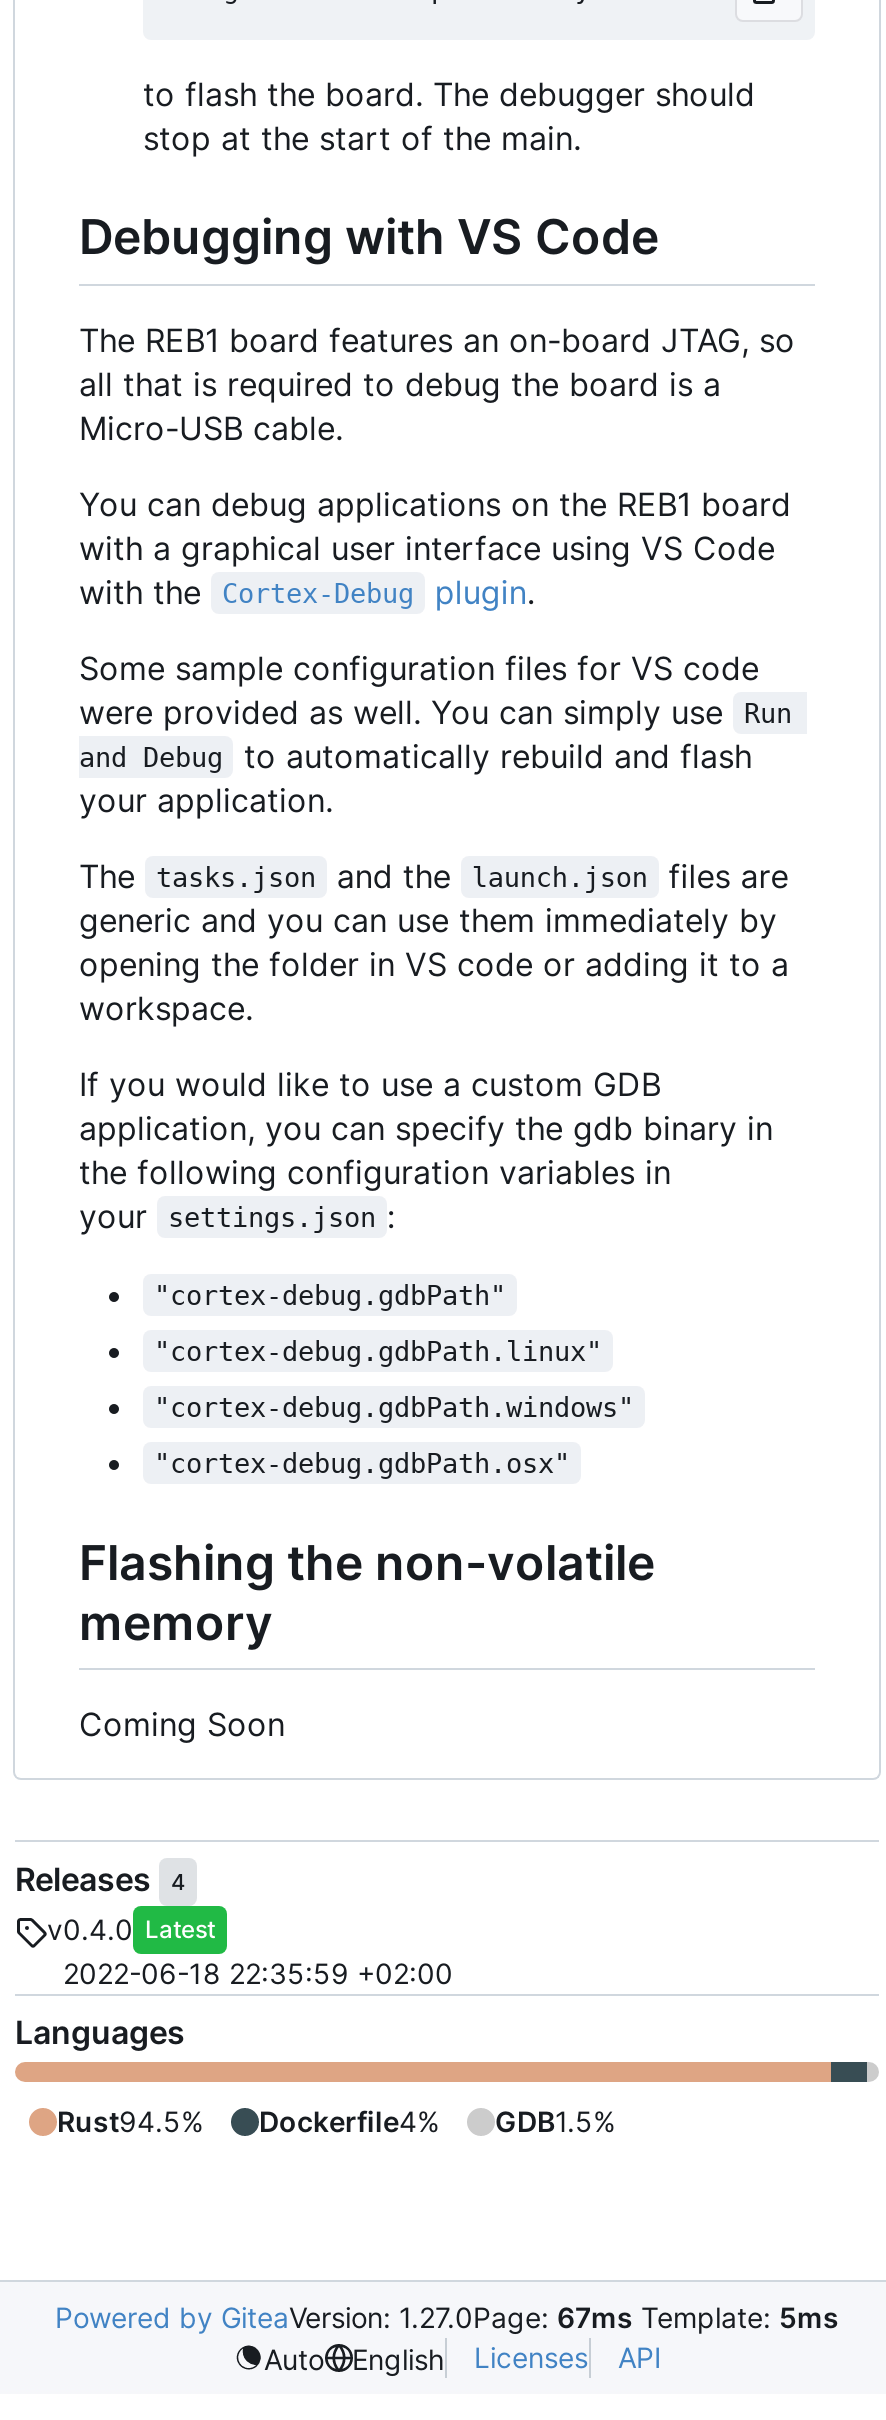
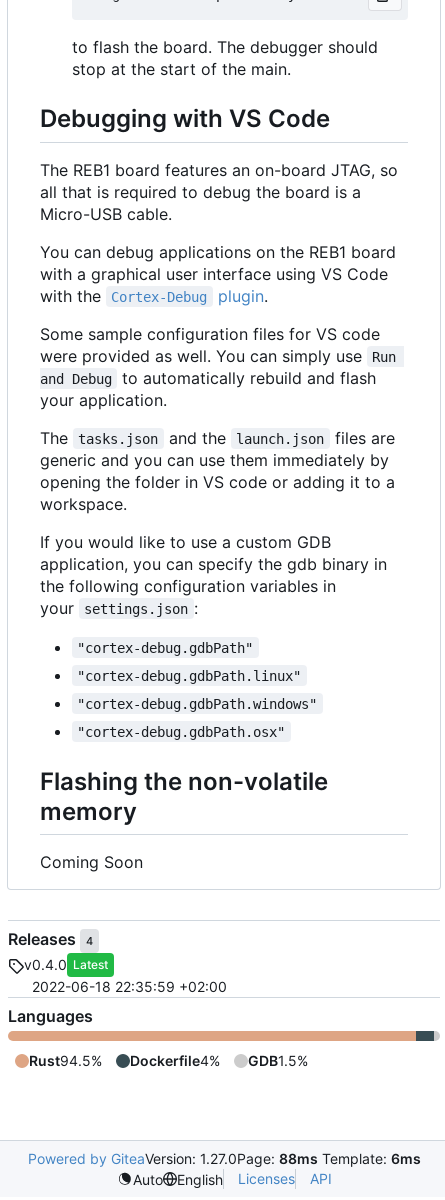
- Powered by GiteaVersion: 1.27.0Page: 67ms Template: 5ms
+ Powered by GiteaVersion: 1.27.0Page: 88ms Template: 6ms
